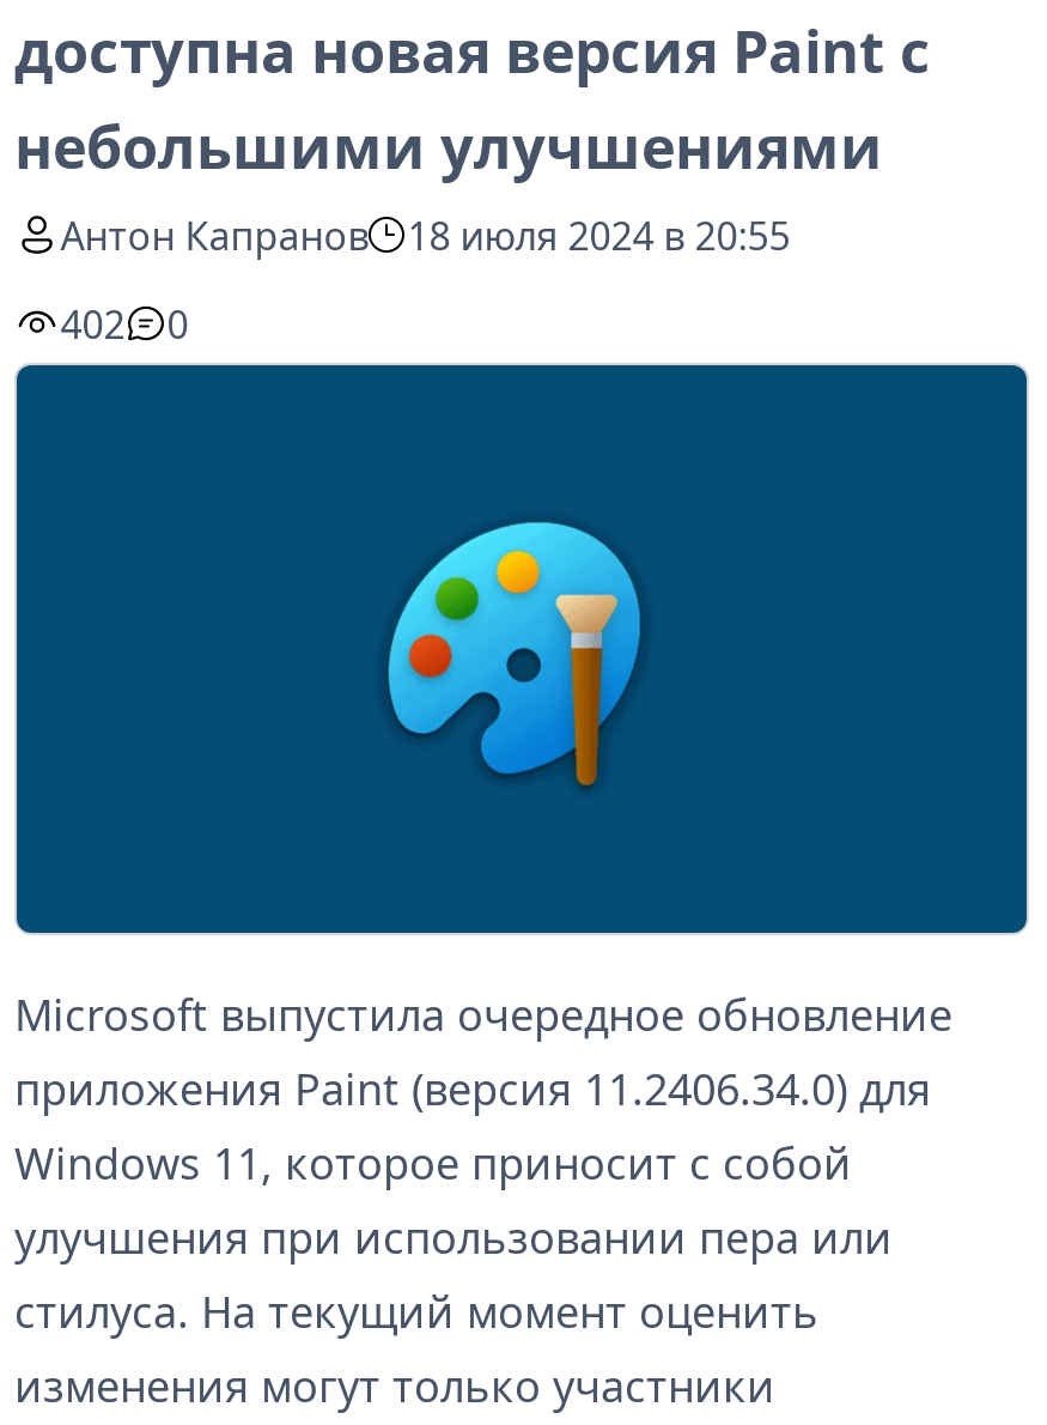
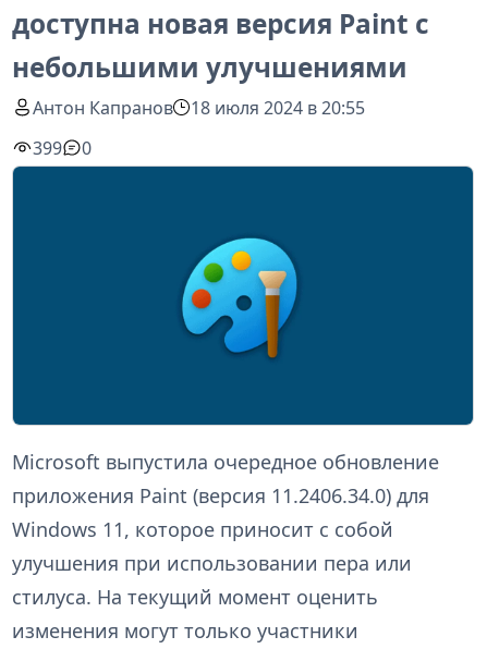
- 402 0
+ 399 0
